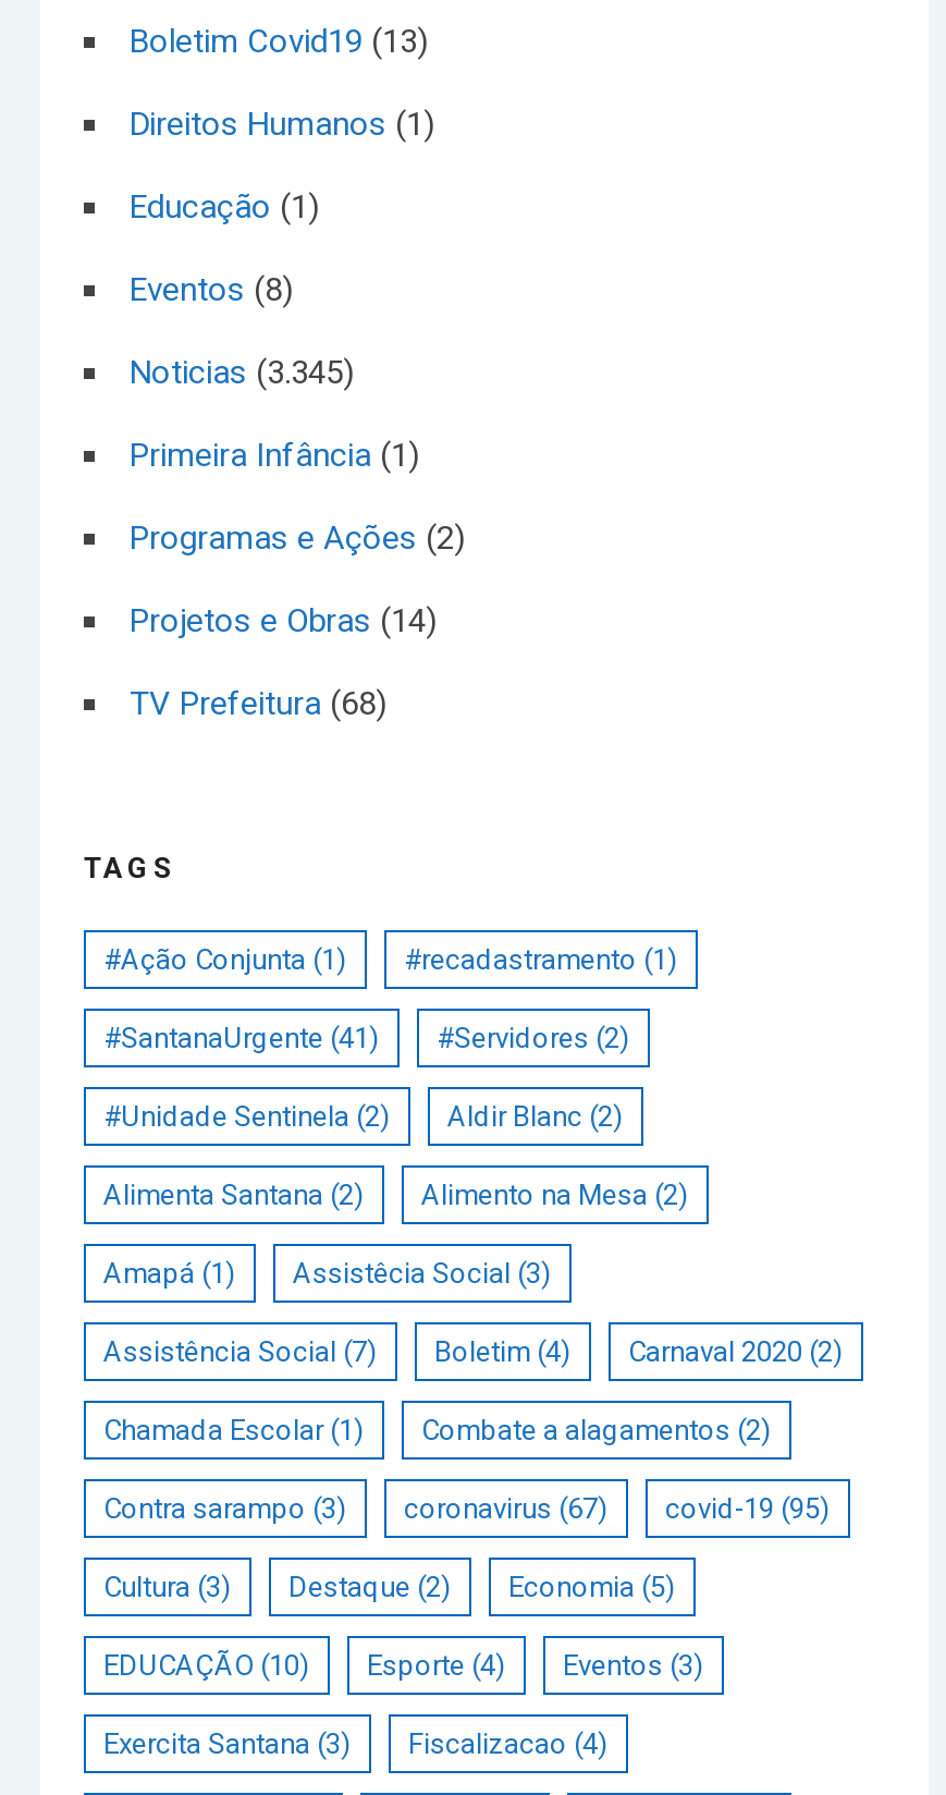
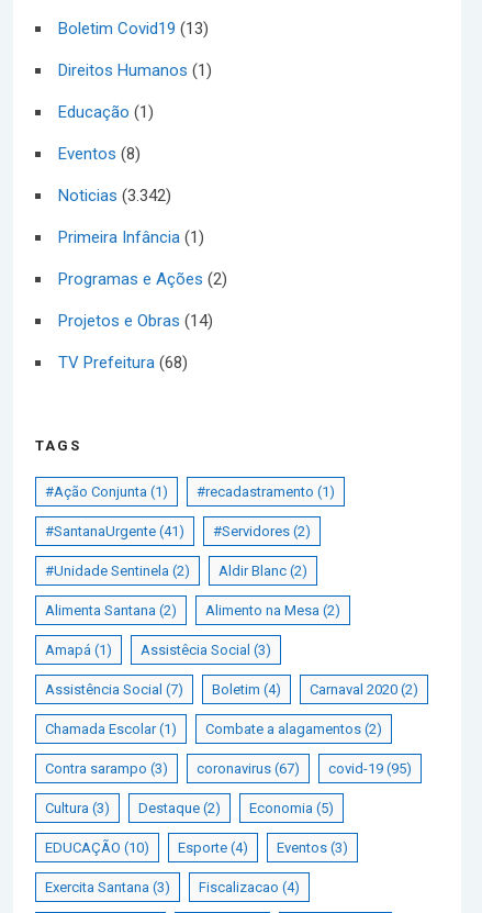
- Noticias (3.345)
+ Noticias (3.342)
